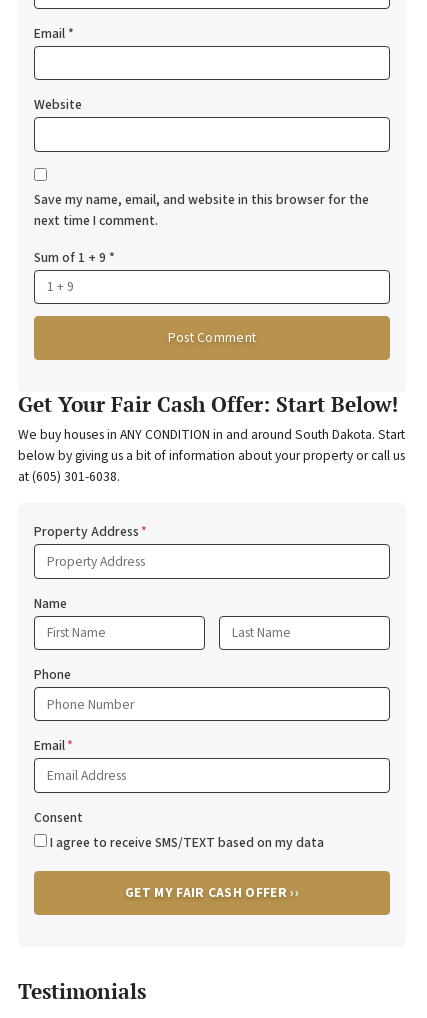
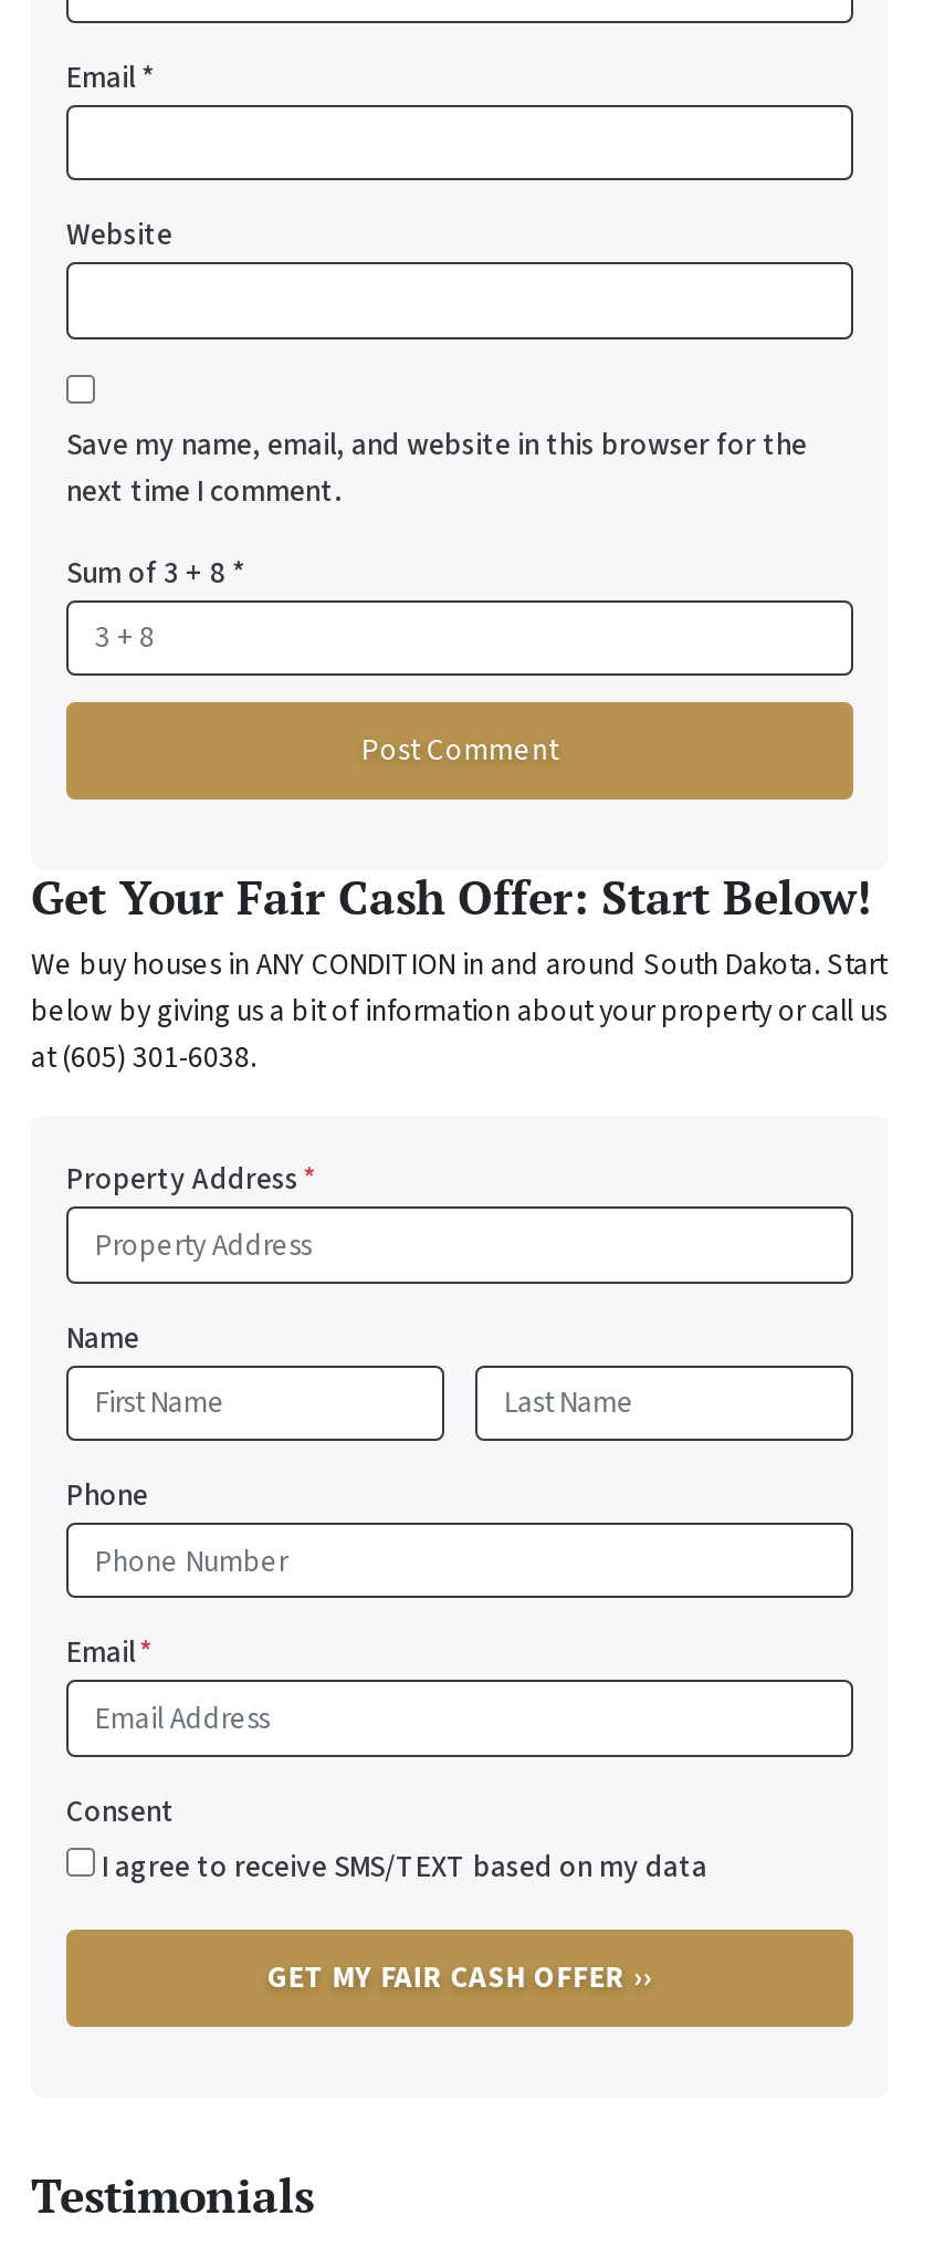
- Sum of 1 + 9 *
+ Sum of 3 + 8 *
